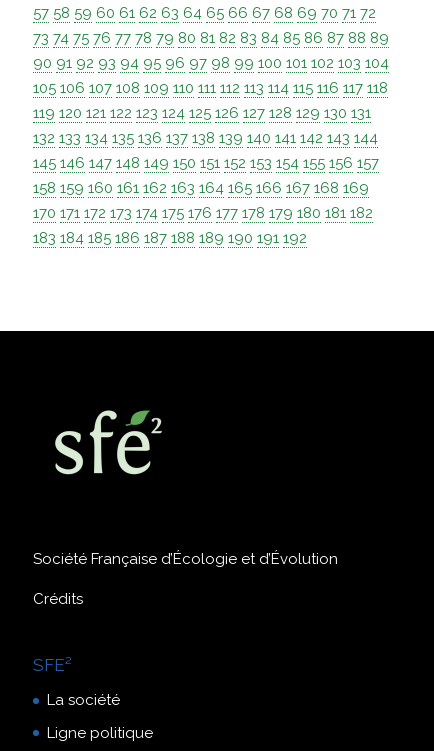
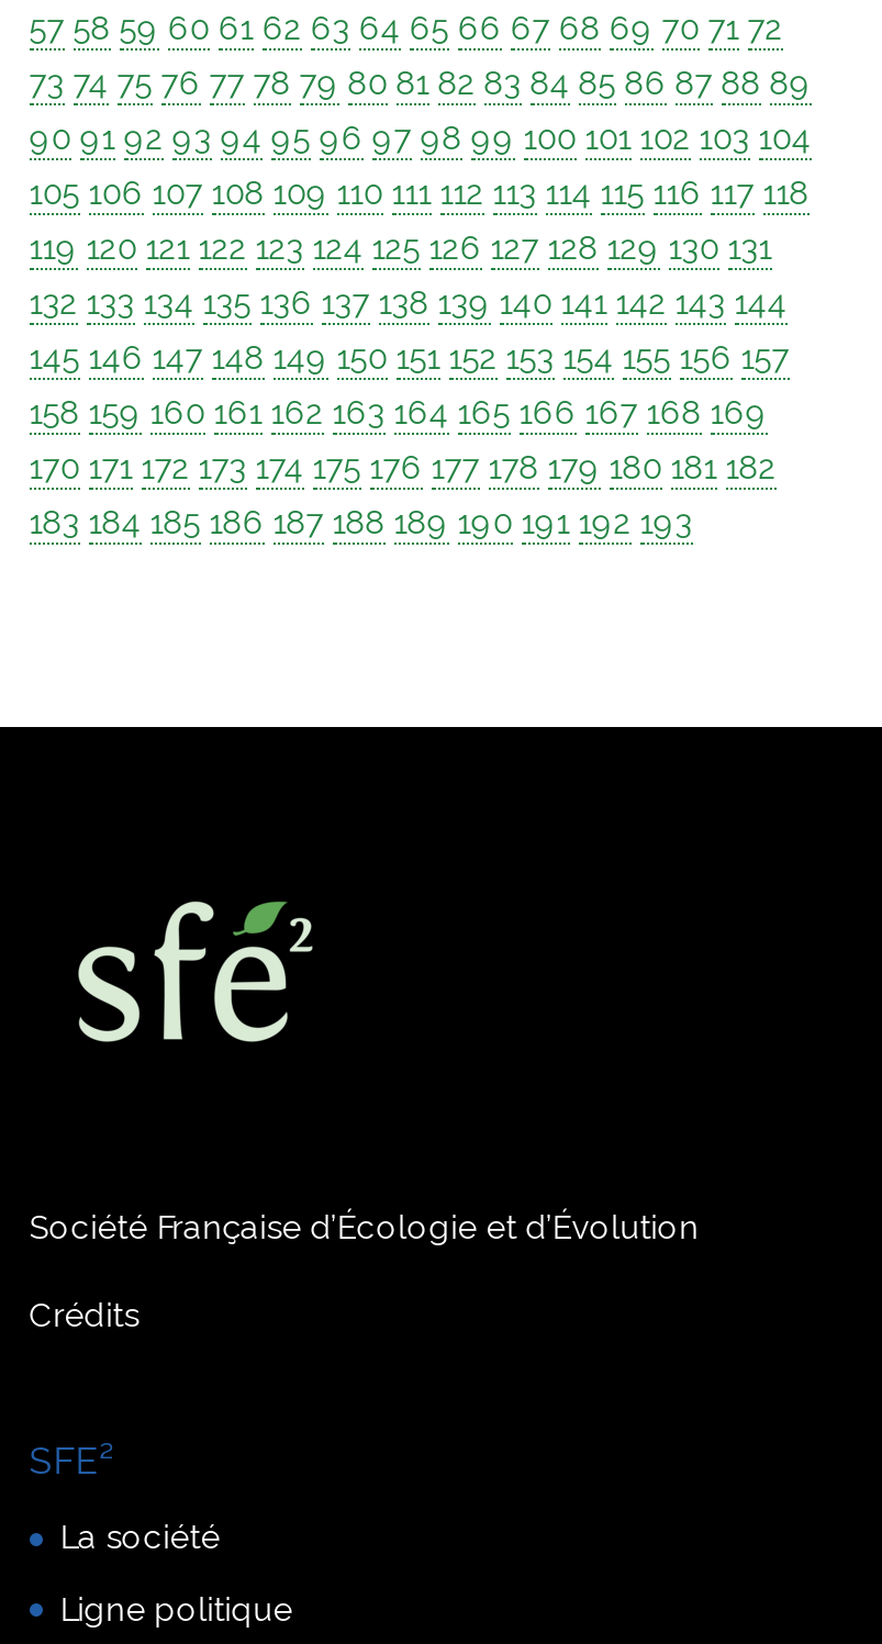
- 183 184 185 186 187 188 189 190 191 192
+ 183 184 185 186 187 188 189 190 191 192 193
